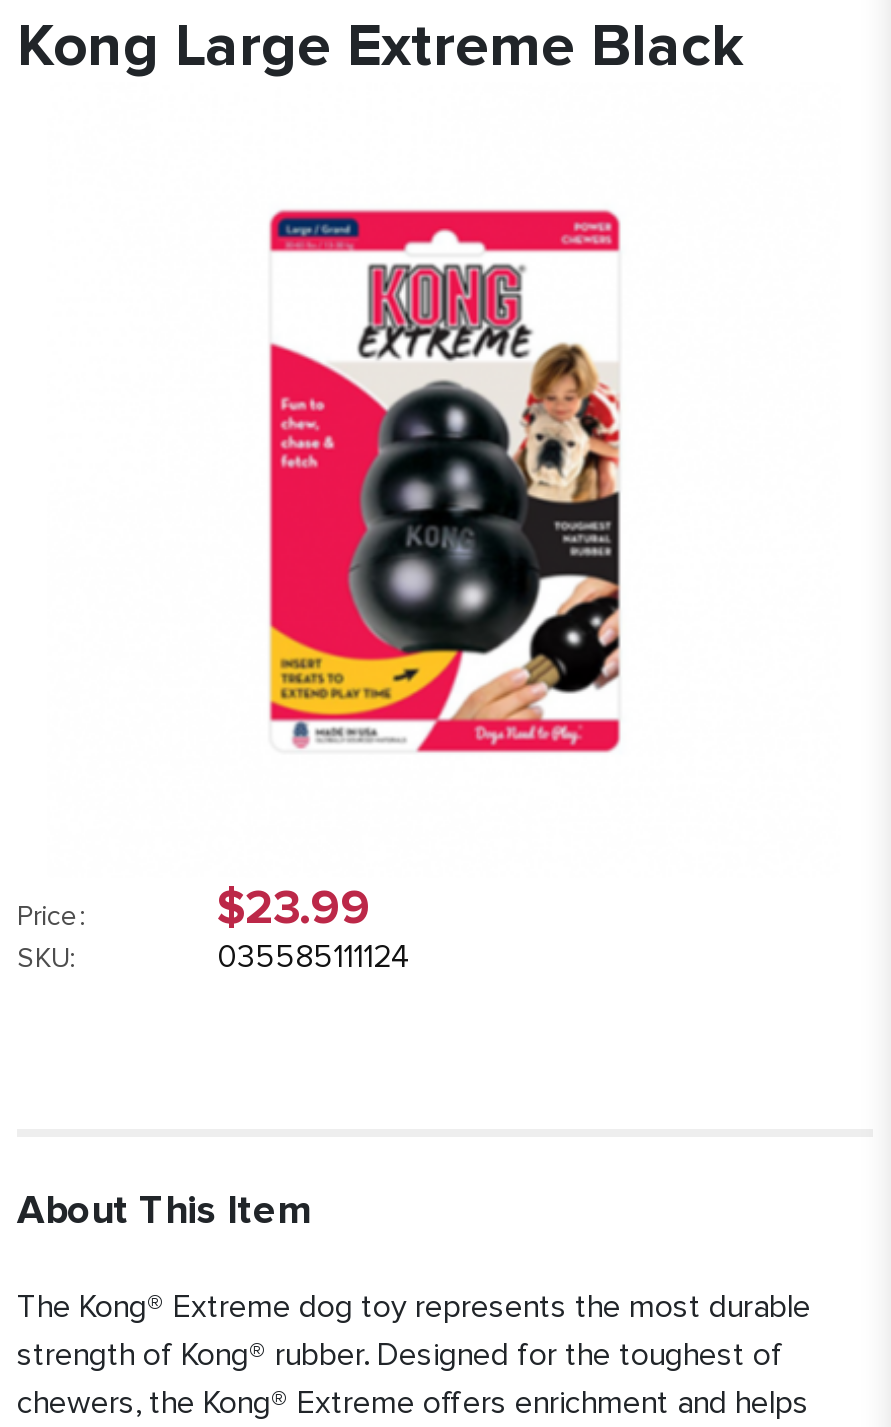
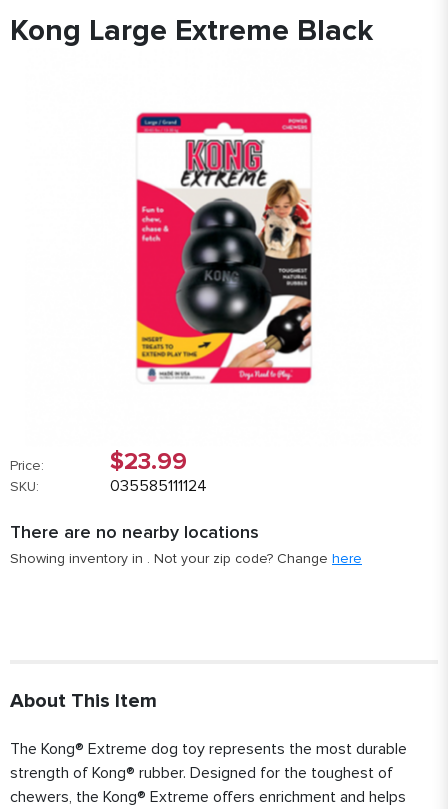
+ There are no nearby locations
+ Showing inventory in. Not your zip code? Change here
